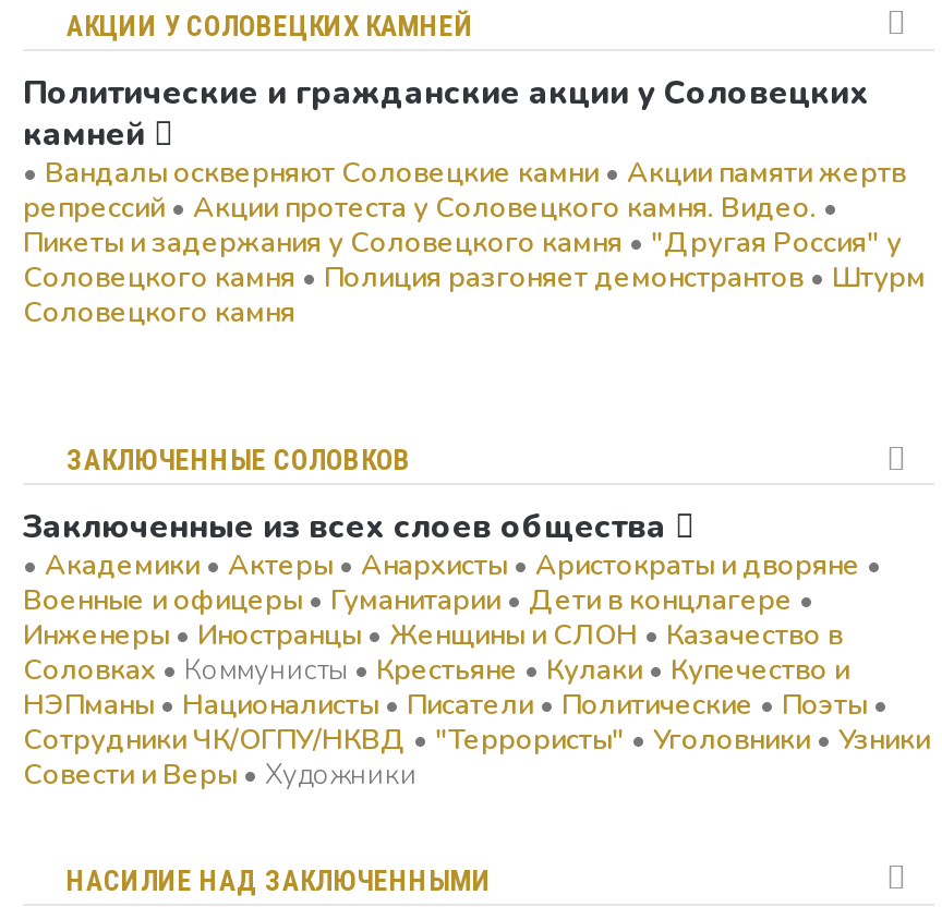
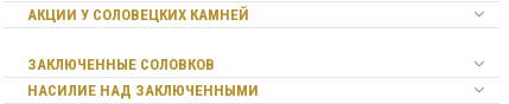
- Политические и гражданские акции у Соловецких
- камней
- • Вандалы оскверняют Соловецкие камни • Акции памяти жертв
- репрессий • Акции протеста у Соловецкого камня. Видео. •
- Пикеты и задержания у Соловецкого камня • "Другая Россия" у
- Соловецкого камня • Полиция разгоняет демонстрантов • Штурм
- Соловецкого камня

- Заключенные из всех слоев общества
- • Академики • Актеры • Анархисты • Аристократы и дворяне •
- Военные и офицеры • Гуманитарии • Дети в концлагере •
- Инженеры • Иностранцы • Женщины и СЛОН • Казачество в
- Соловках • Коммунисты • Крестьяне • Кулаки • Купечество и
- НЭПманы • Националисты • Писатели • Политические • Поэты •
- Сотрудники ЧК/ОГПУ/НКВД • "Террористы" • Уголовники • Узники
- Совести и Веры • Художники
